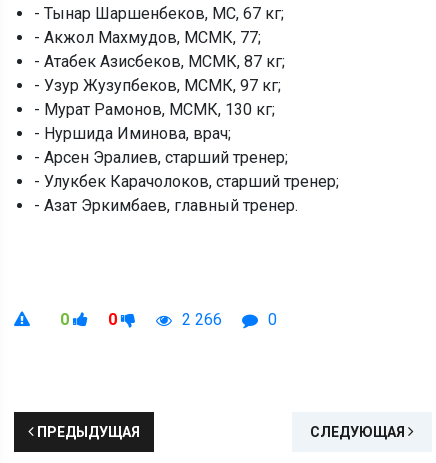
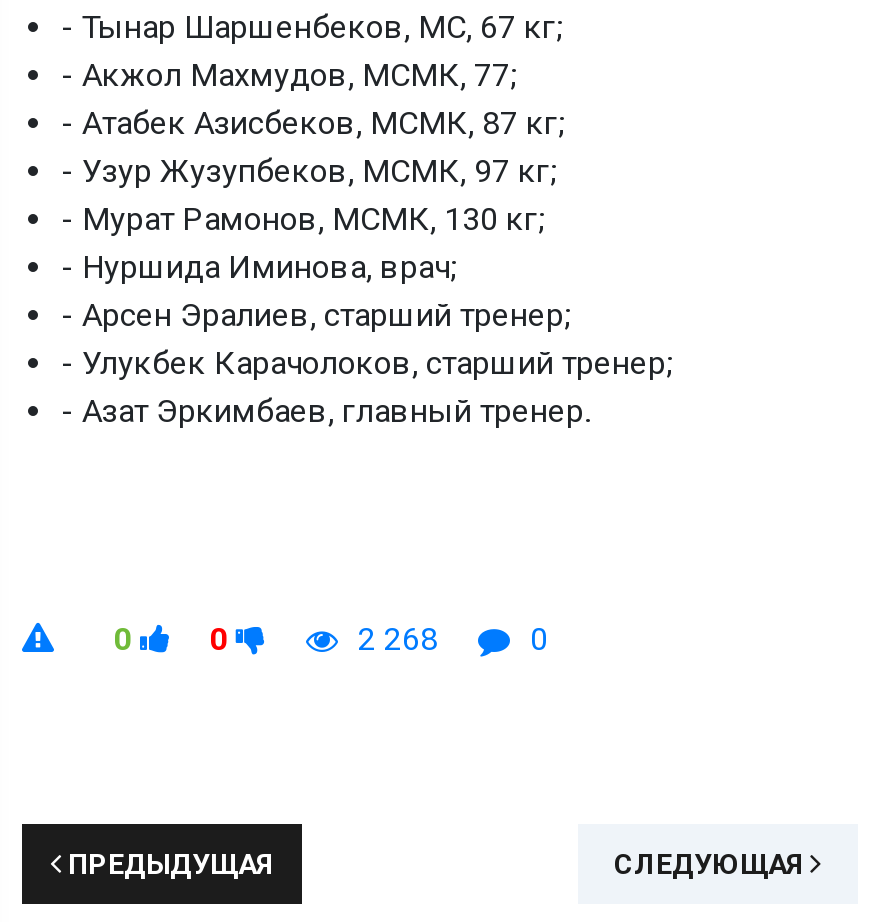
- 2 266
+ 2 268
